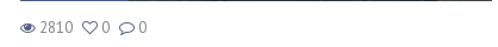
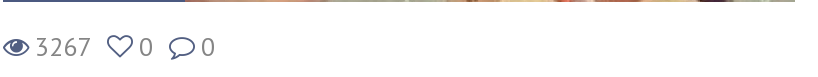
- 2810 0 0
+ 3267 0 0
